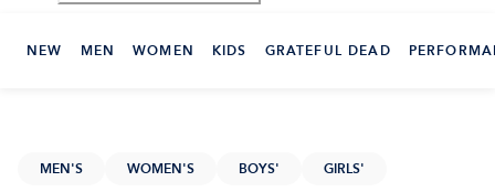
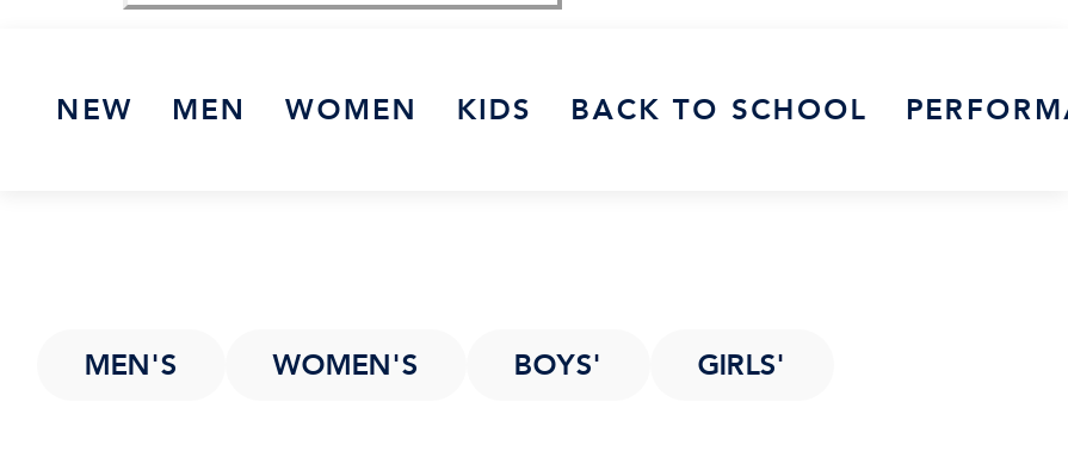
- GRATEFUL DEAD
+ BACK TO SCHOOL
